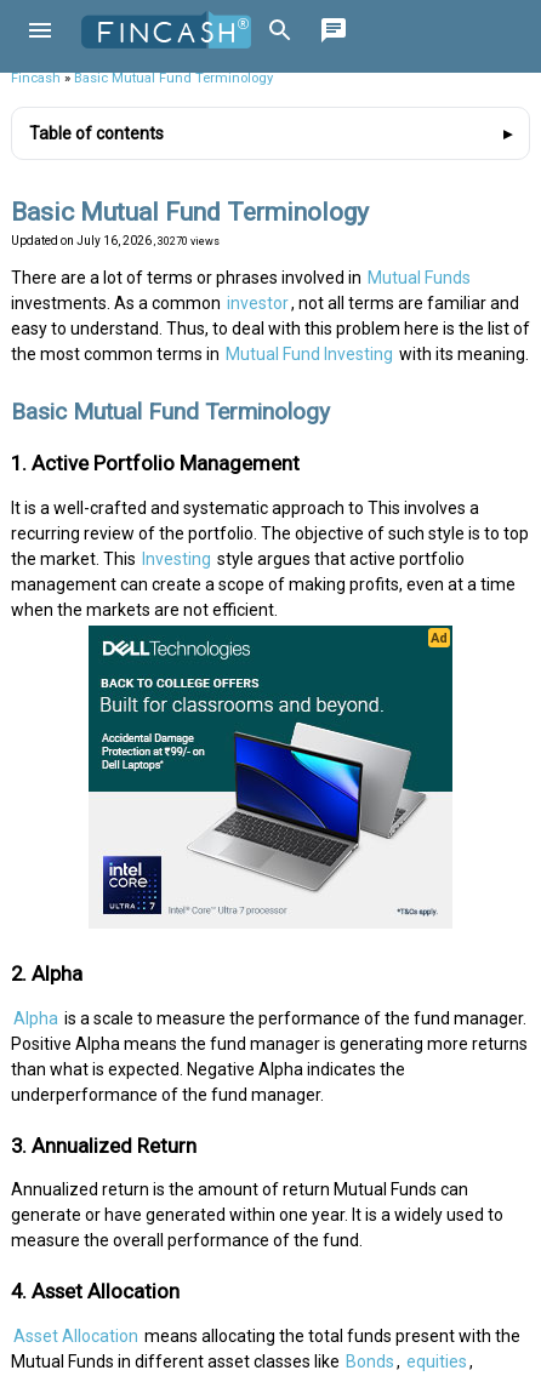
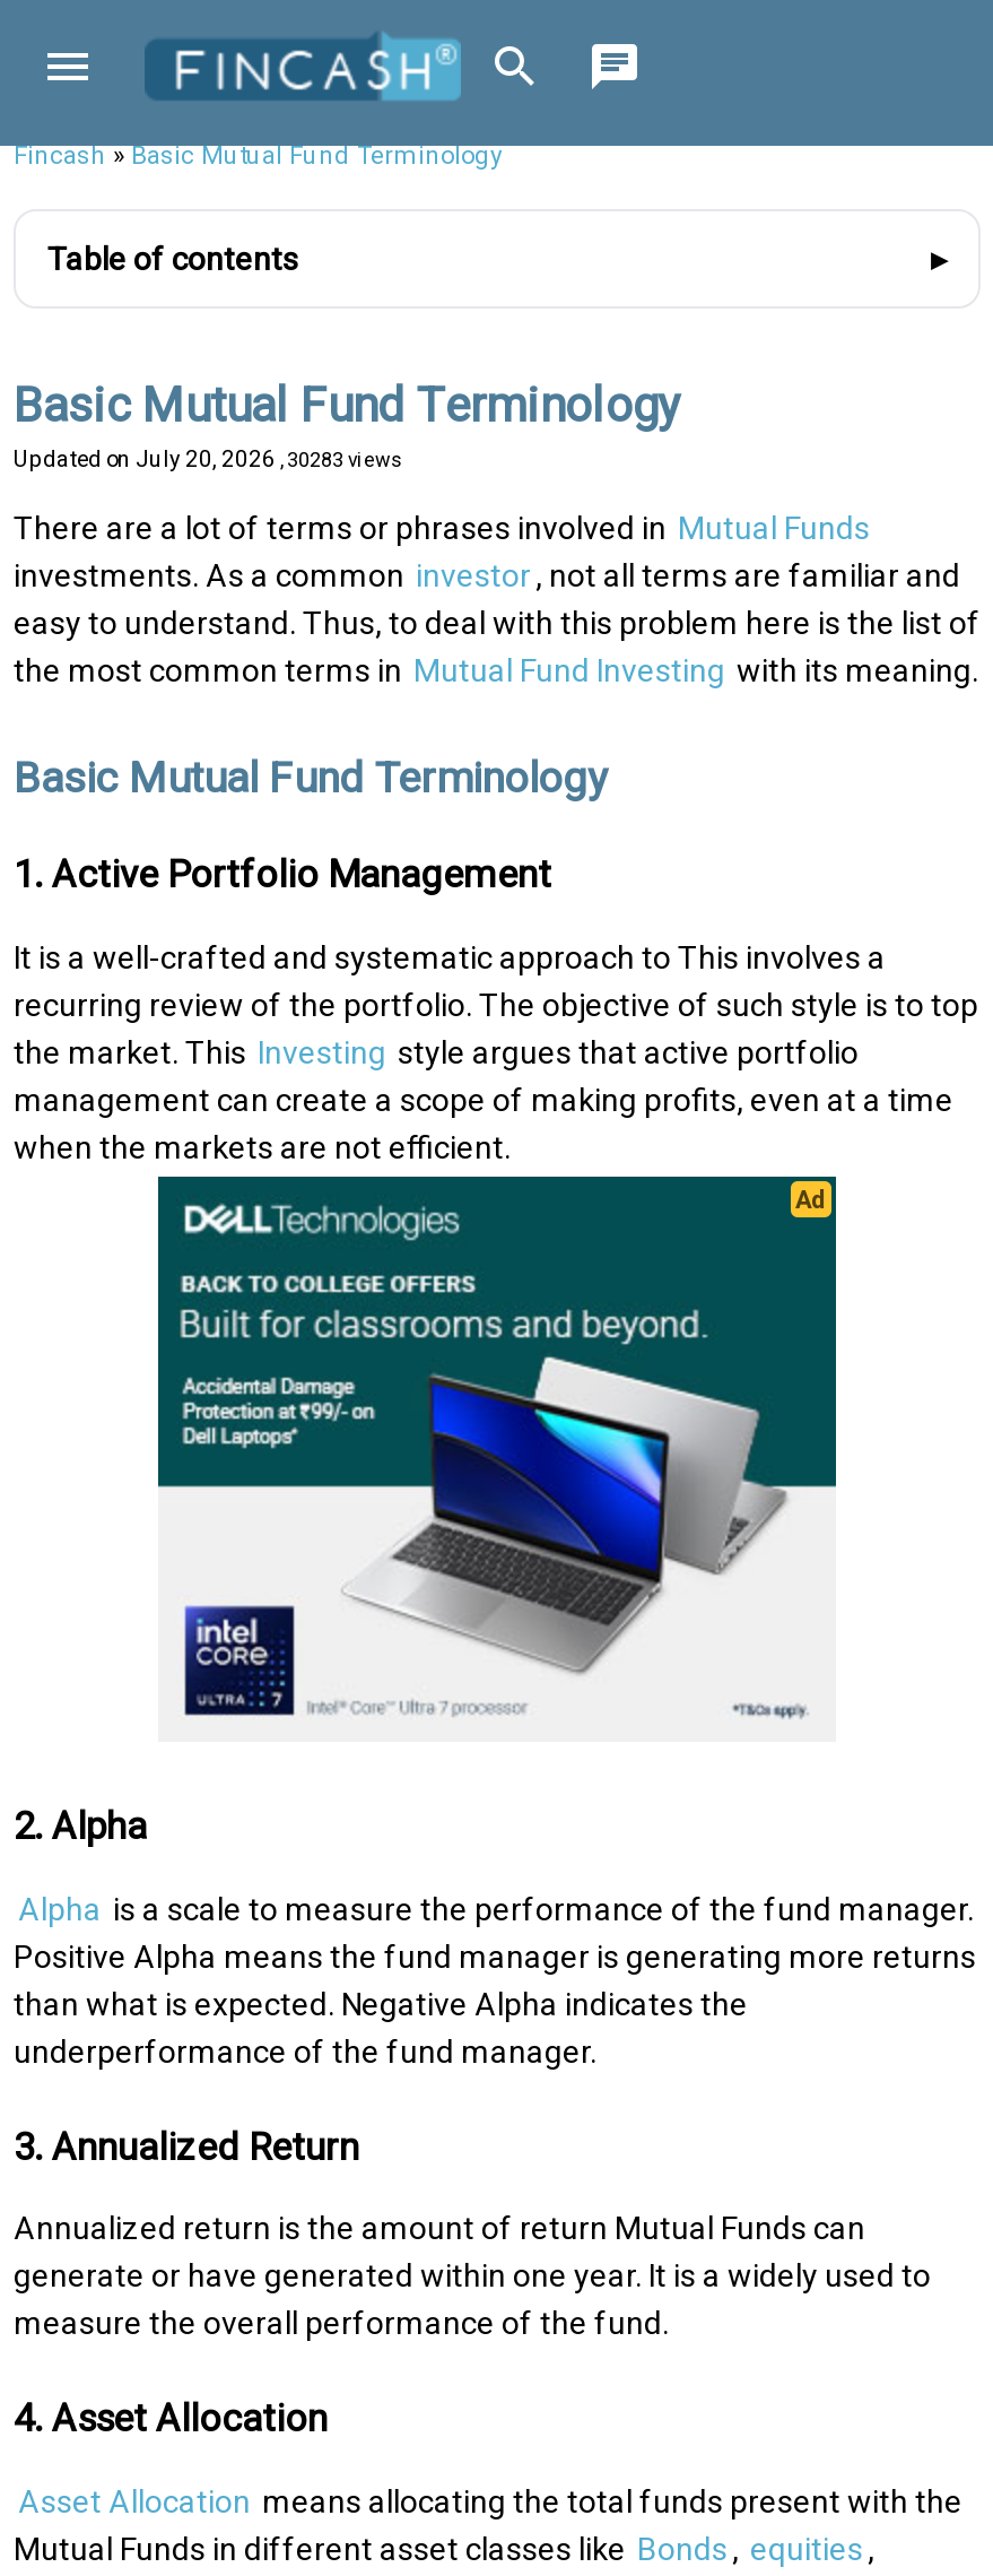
- Updated on July 16, 2026, 30270 views
+ Updated on July 20, 2026, 30283 views
